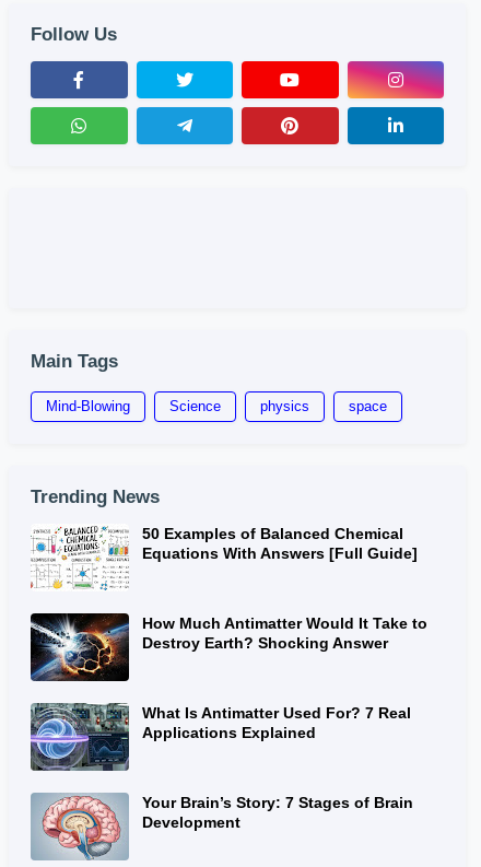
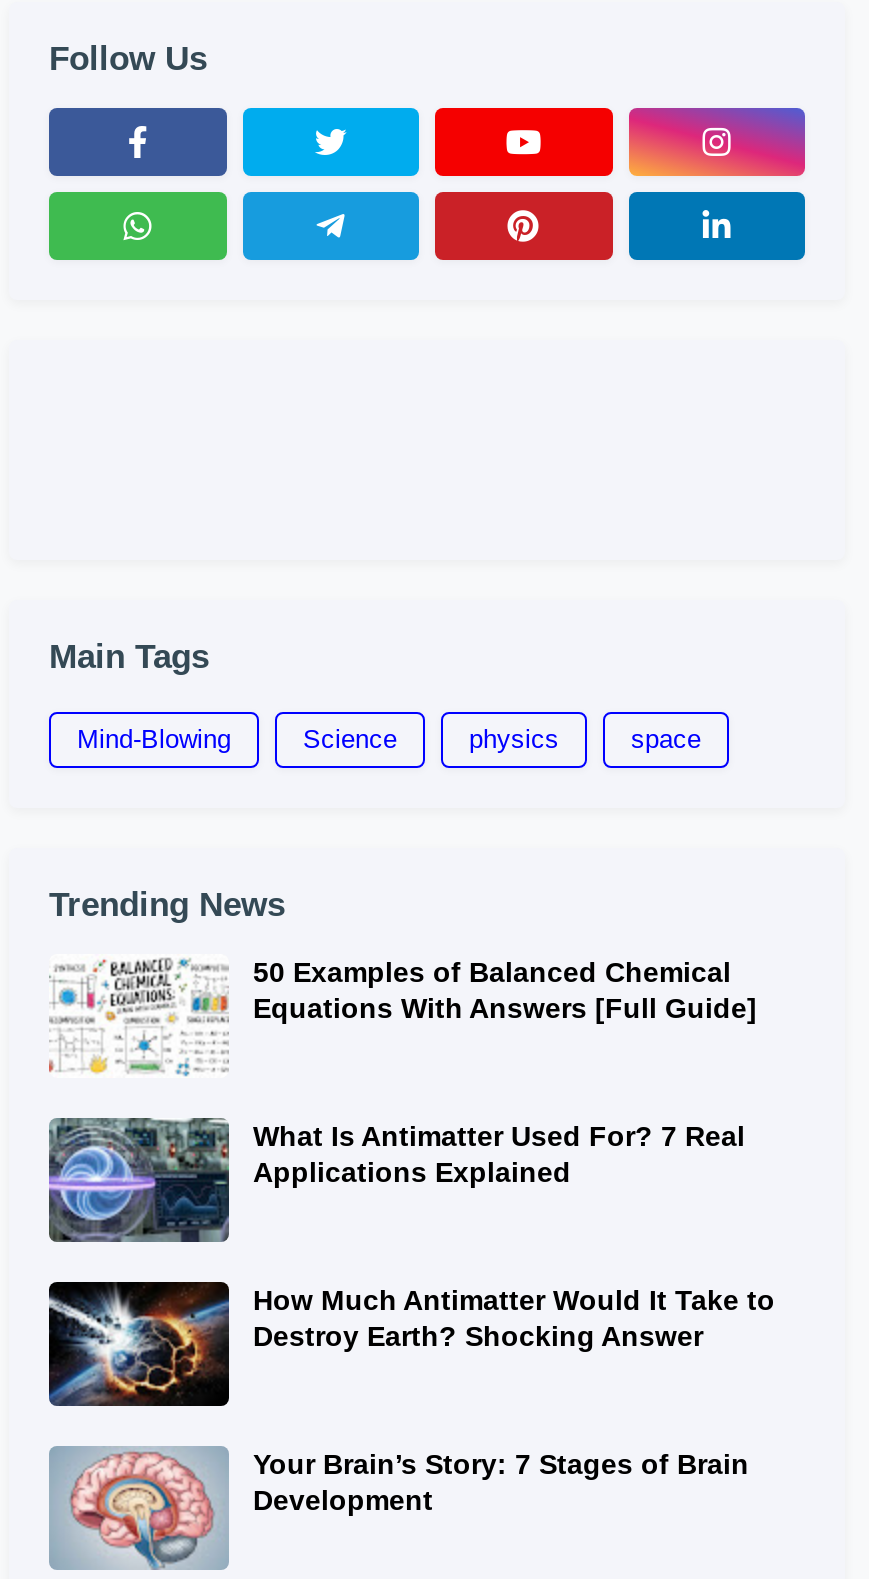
moved down: [image] | How Much Antimatter Would It Take to | Destroy Earth? Shocking Answer

moved up: [image] | What Is Antimatter Used For? 7 Real | Applications Explained
